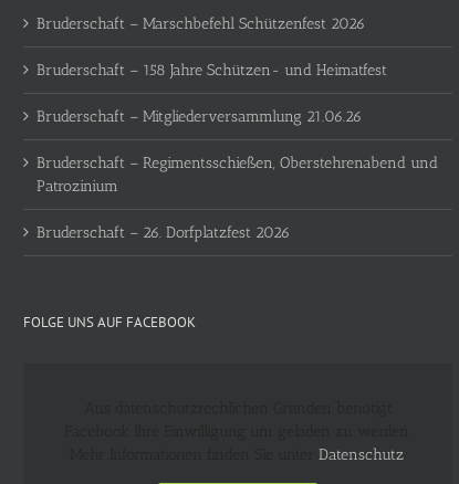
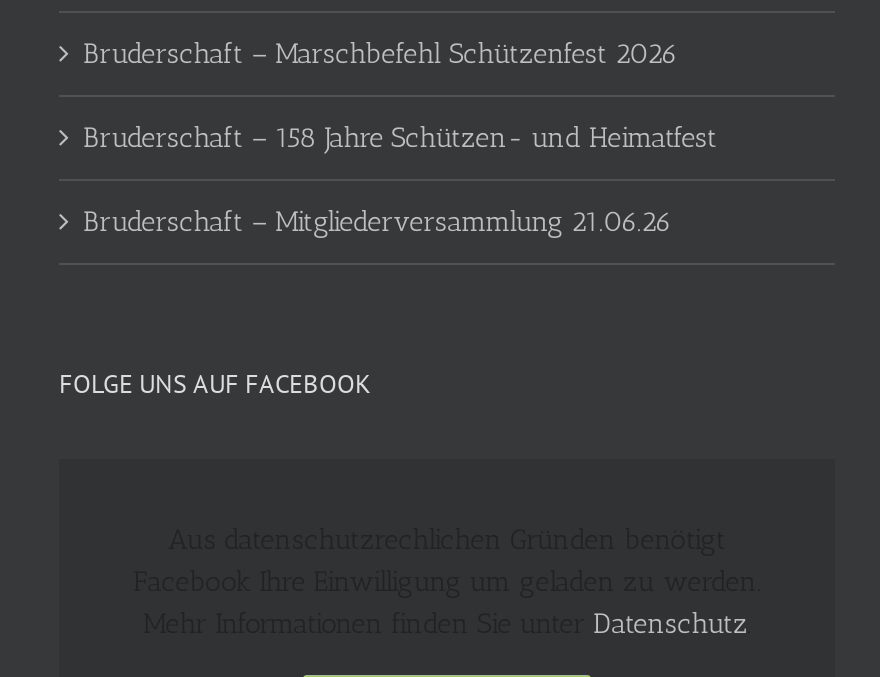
- Bruderschaft – Regimentsschießen, Oberstehrenabend und
- Patrozinium
- Bruderschaft – 26. Dorfplatzfest 2026
